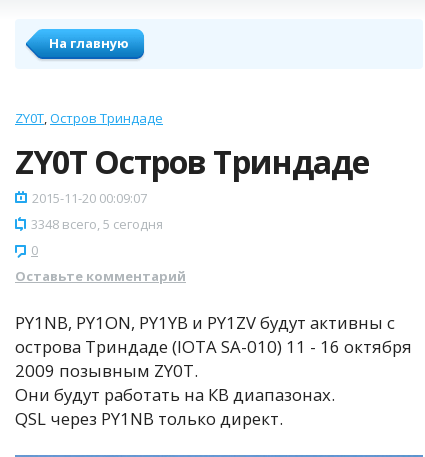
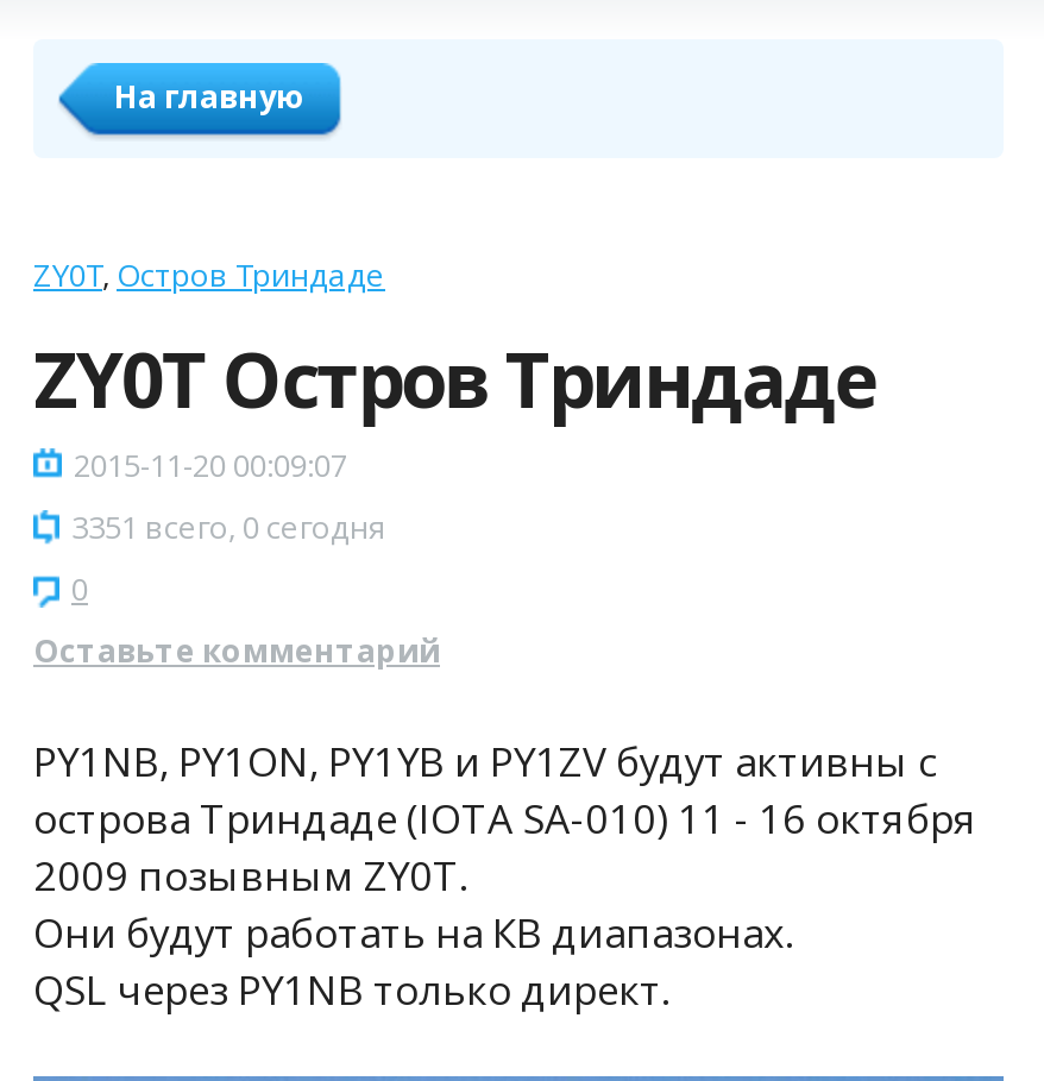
- 3348 всего, 5 сегодня
+ 3351 всего, 0 сегодня
